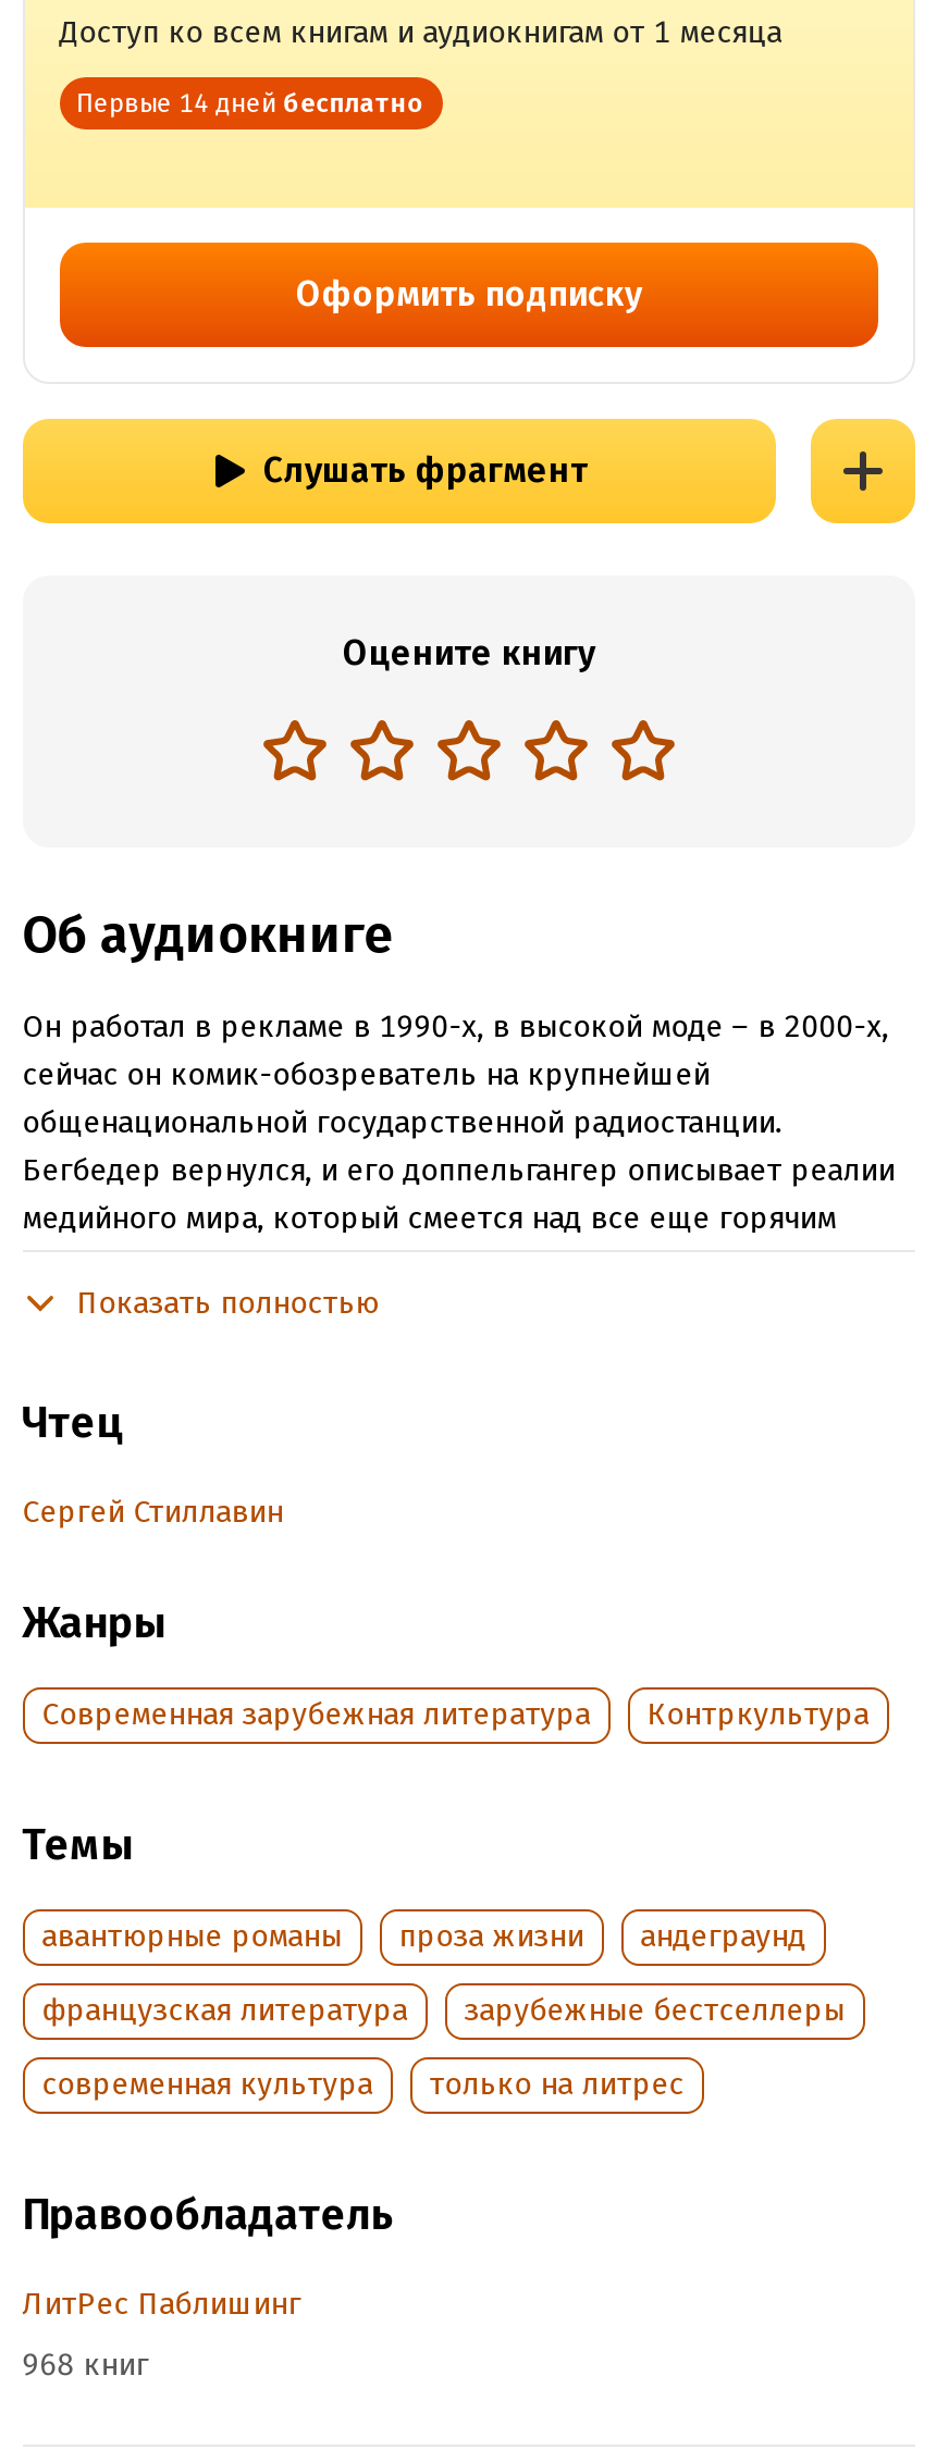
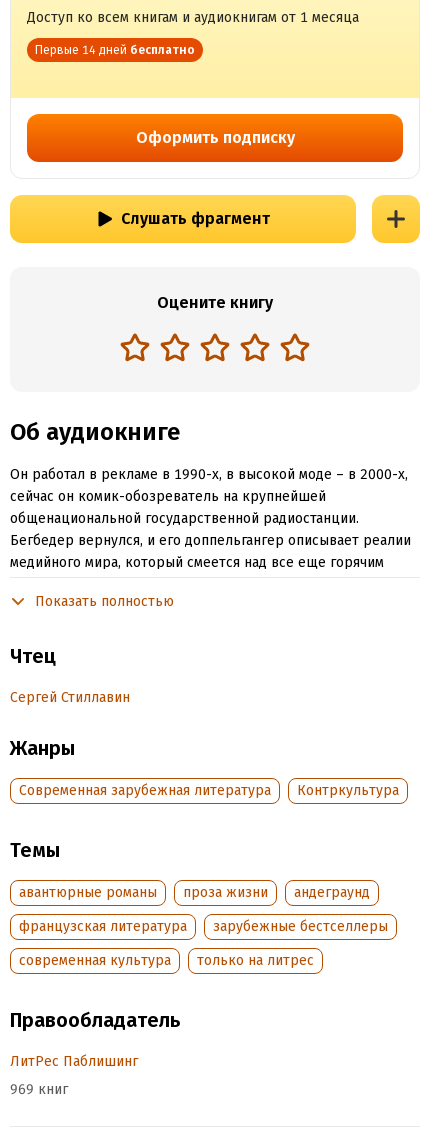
- 968 книг
+ 969 книг
